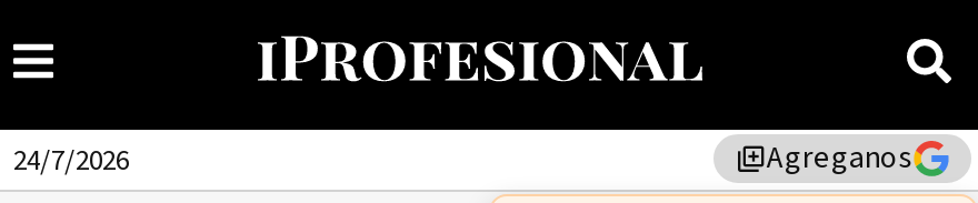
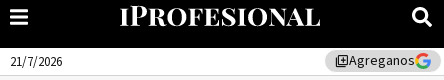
- 24/7/2026
+ 21/7/2026
